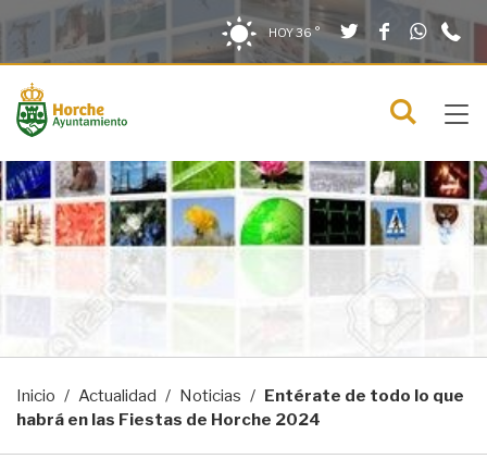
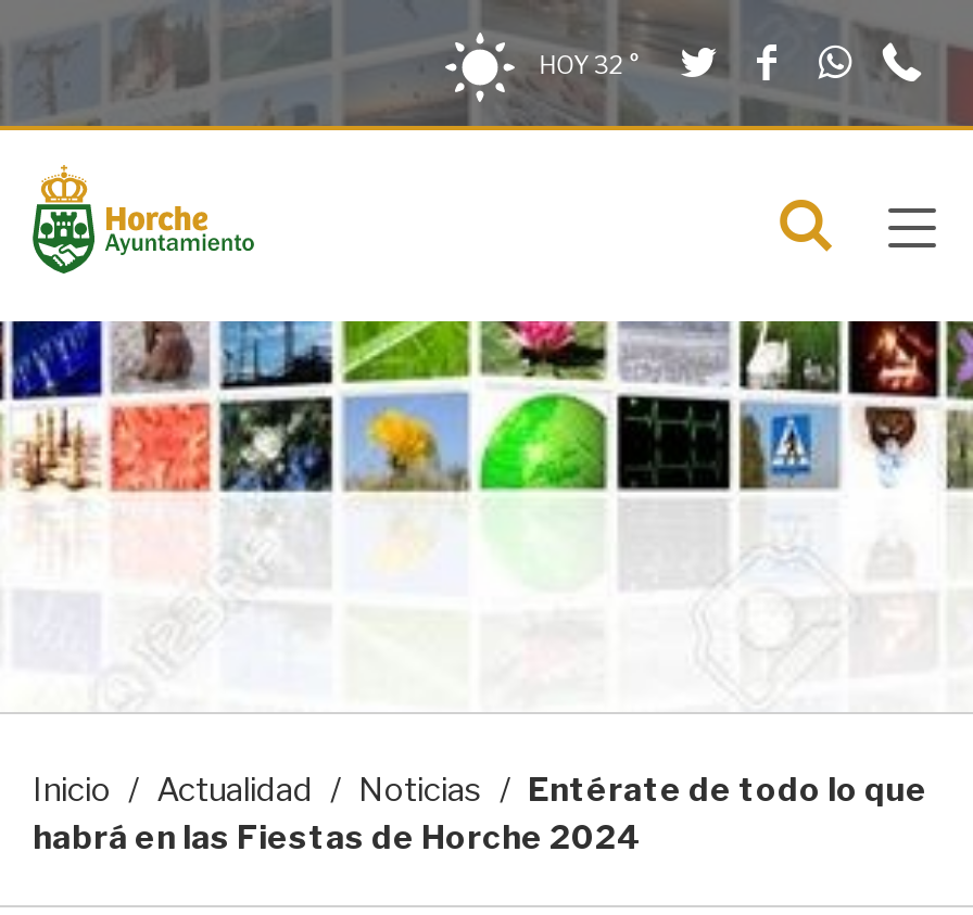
- HOY 36 °
+ HOY 32 °
